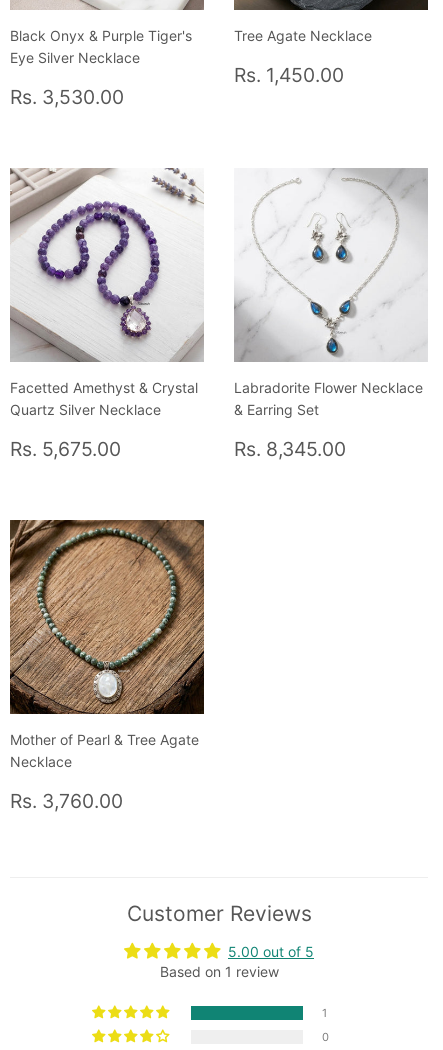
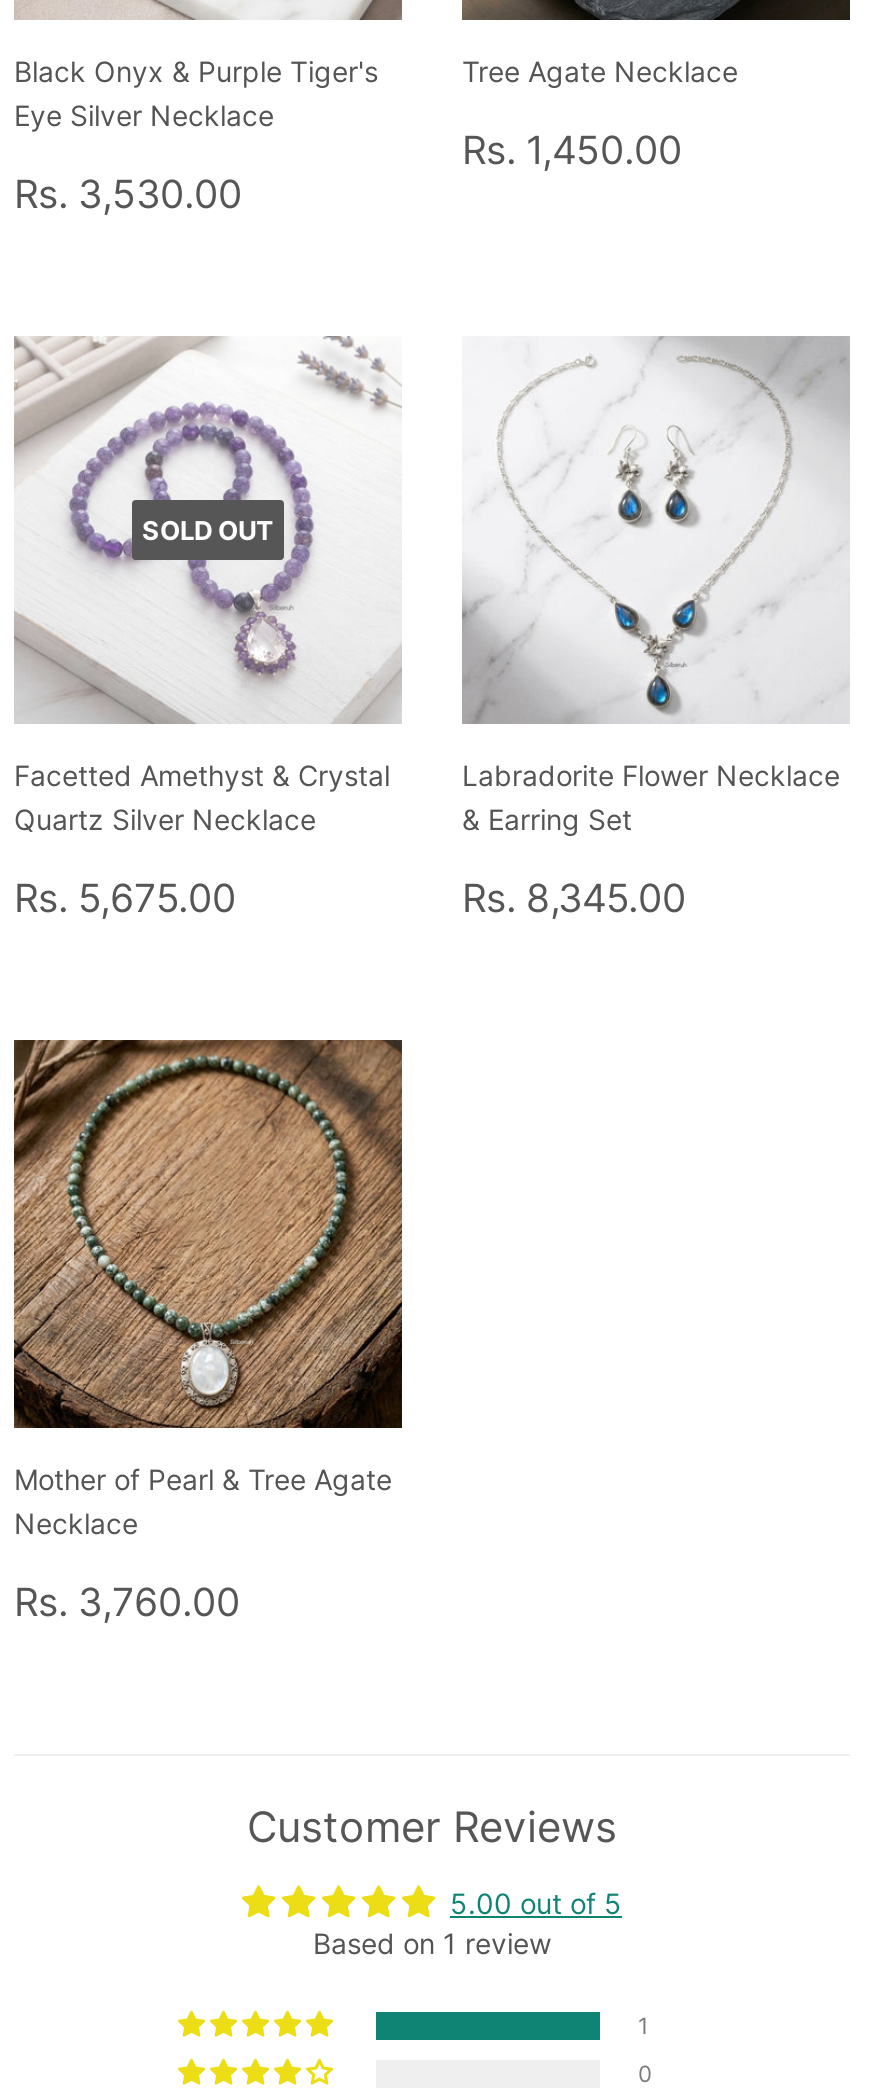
+ SOLD OUT

- [image]
+ [image]
